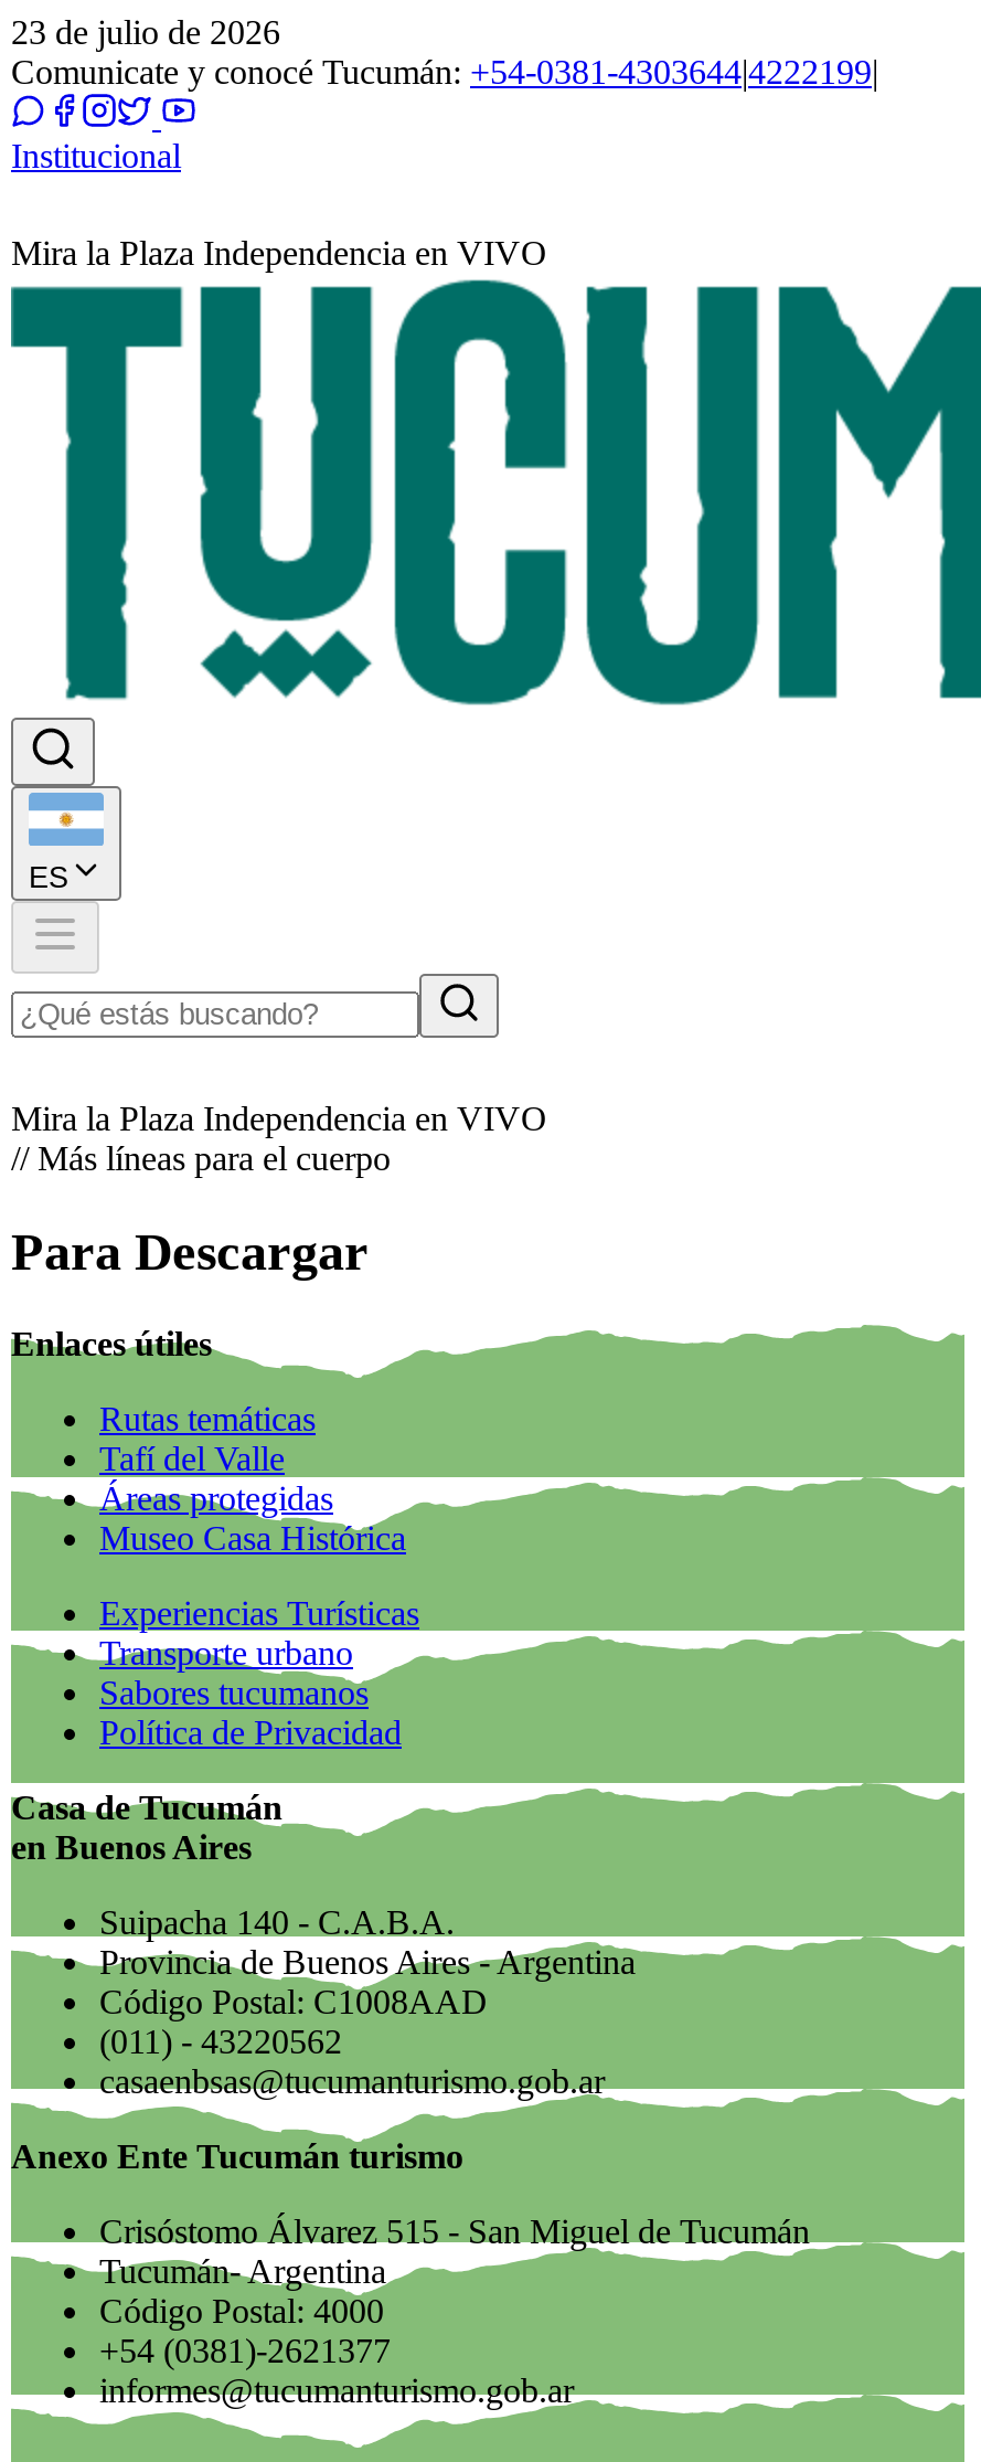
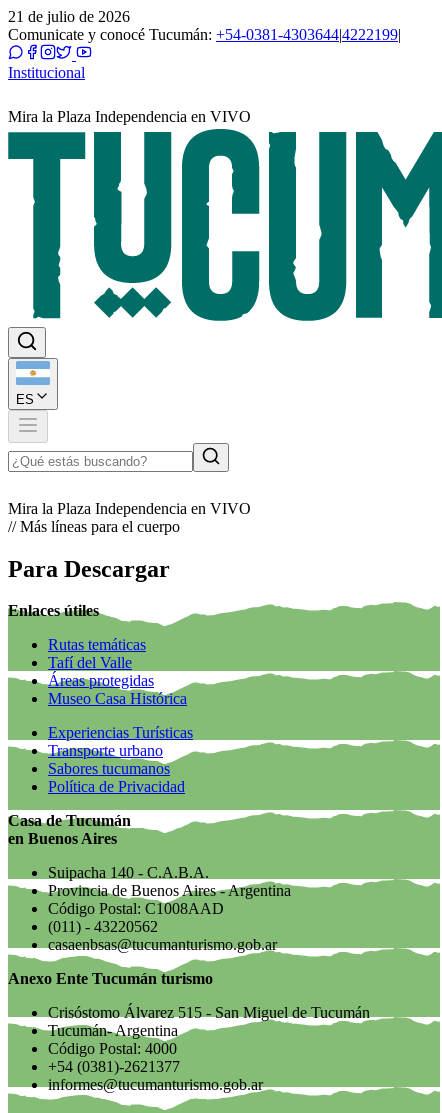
- 23 de julio de 2026
+ 21 de julio de 2026
